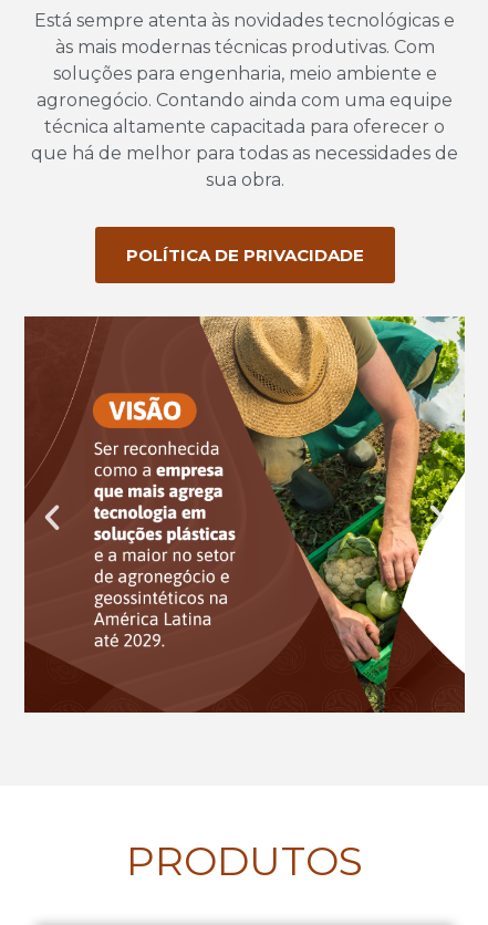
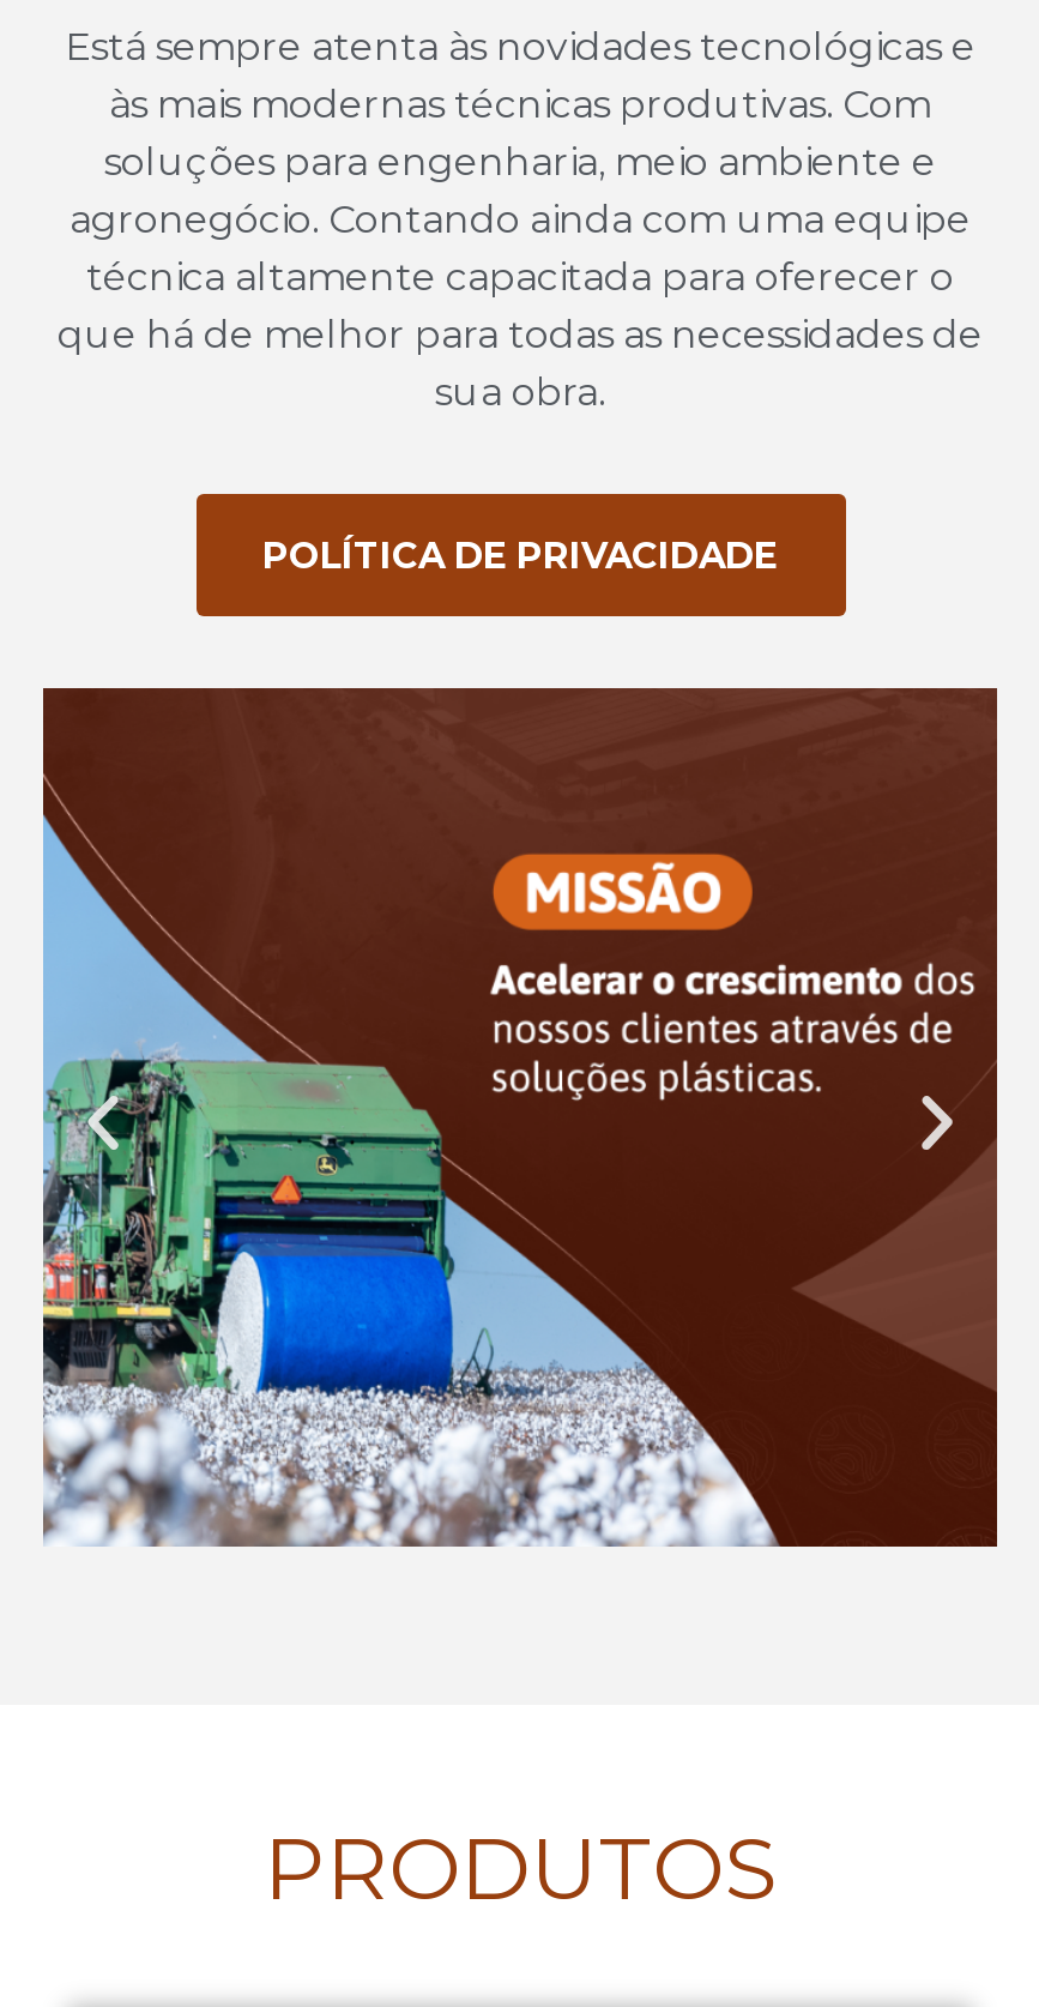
- [image]
+ [image]
